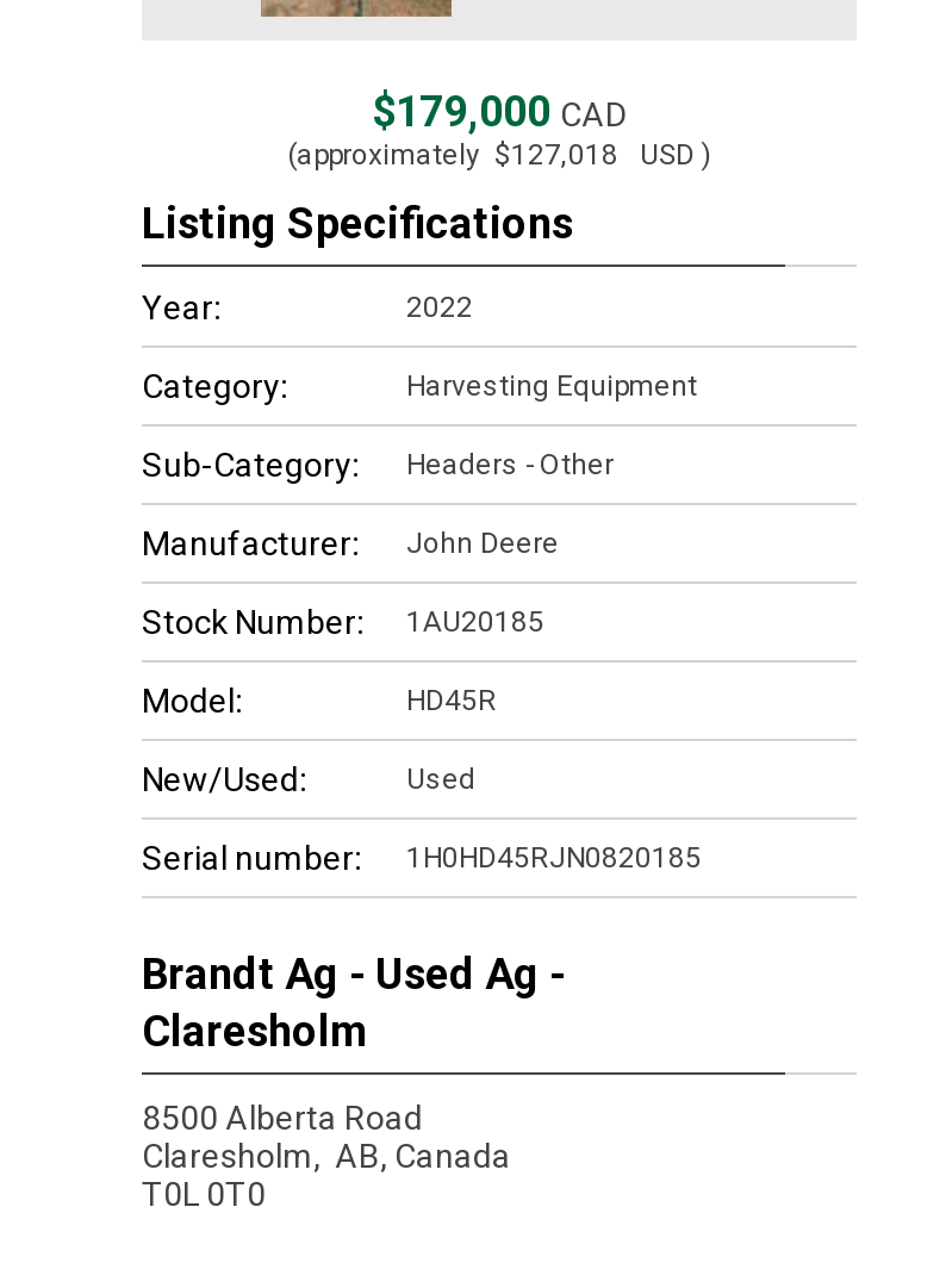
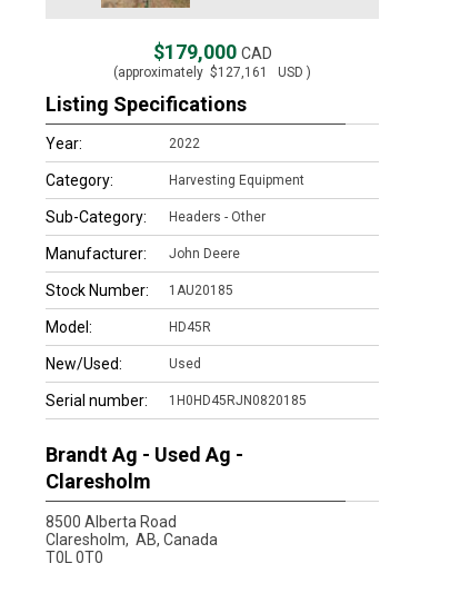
- (approximately $127,018 USD )
+ (approximately $127,161 USD )
